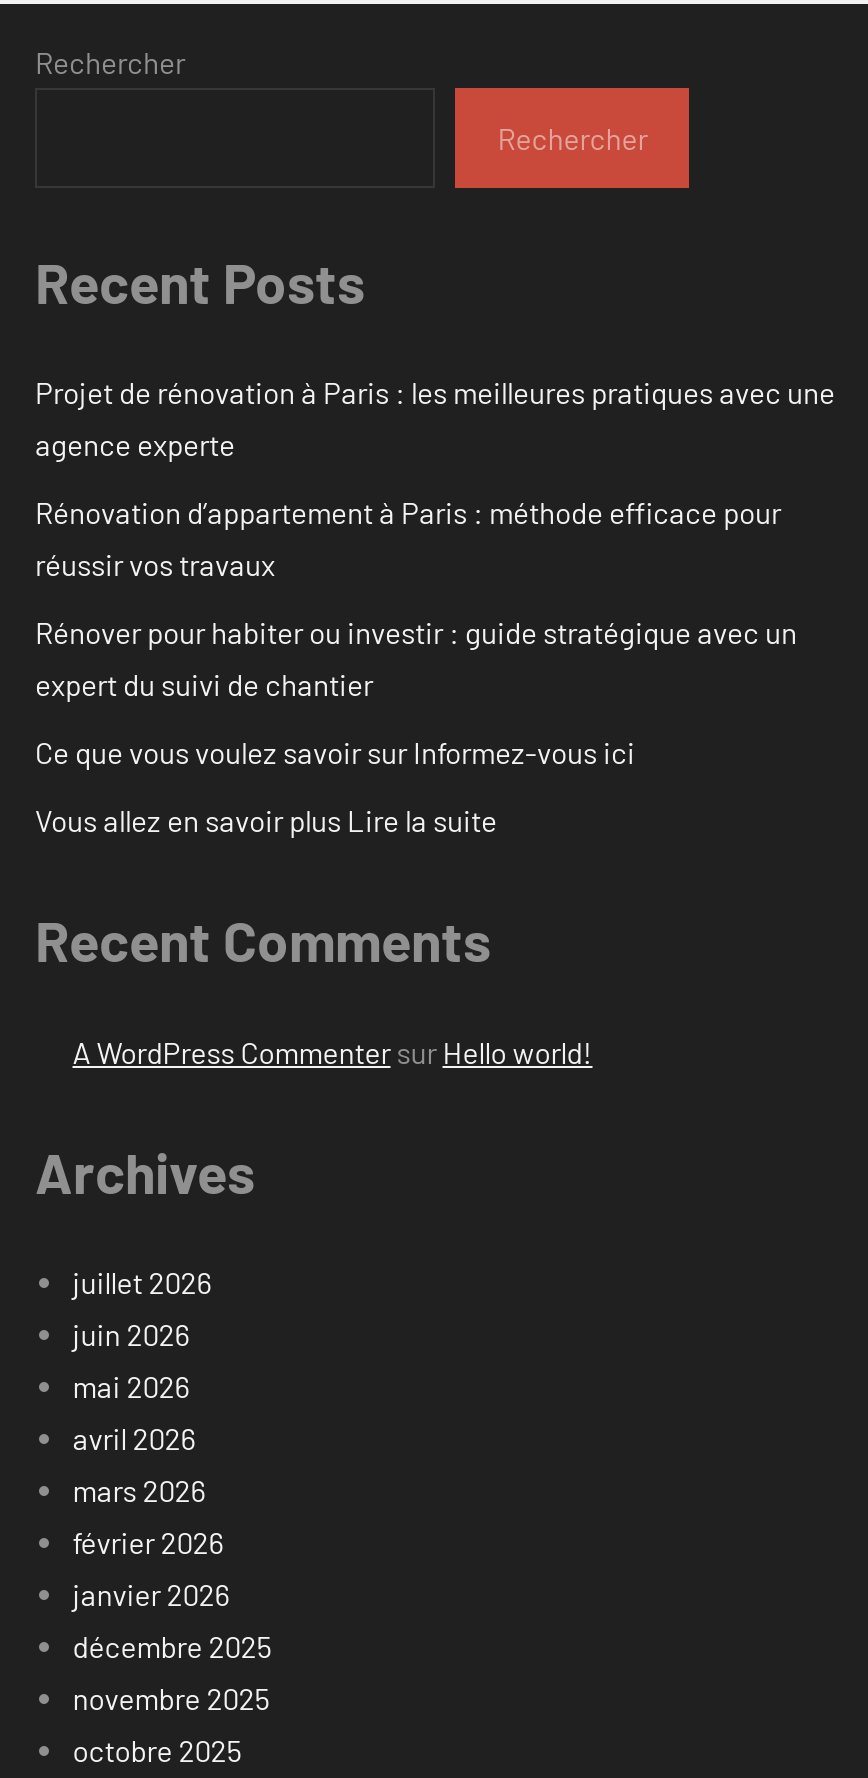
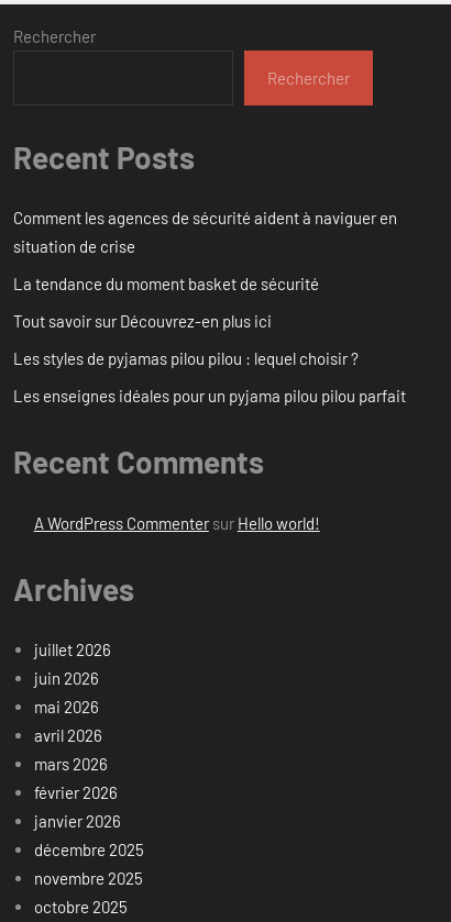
- Projet de rénovation à Paris : les meilleures pratiques avec une
- agence experte
+ Comment les agences de sécurité aident à naviguer en
+ situation de crise

- Rénovation d’appartement à Paris : méthode efficace pour
- réussir vos travaux
+ La tendance du moment basket de sécurité

- Rénover pour habiter ou investir : guide stratégique avec un
- expert du suivi de chantier
+ Tout savoir sur Découvrez-en plus ici

- Ce que vous voulez savoir sur Informez-vous ici
+ Les styles de pyjamas pilou pilou : lequel choisir ?

- Vous allez en savoir plus Lire la suite
+ Les enseignes idéales pour un pyjama pilou pilou parfait
